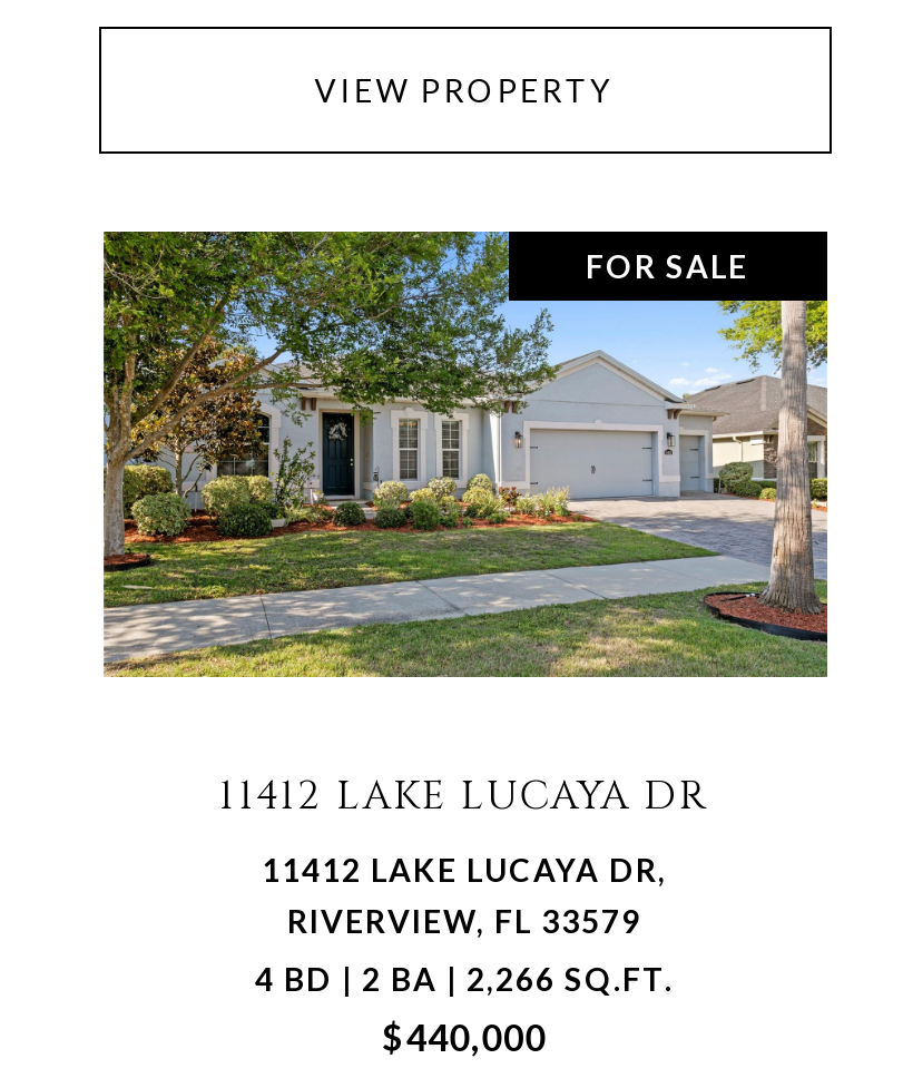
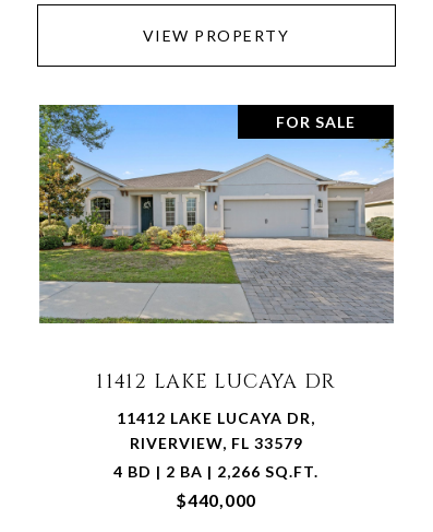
- [image]
+ [image]
